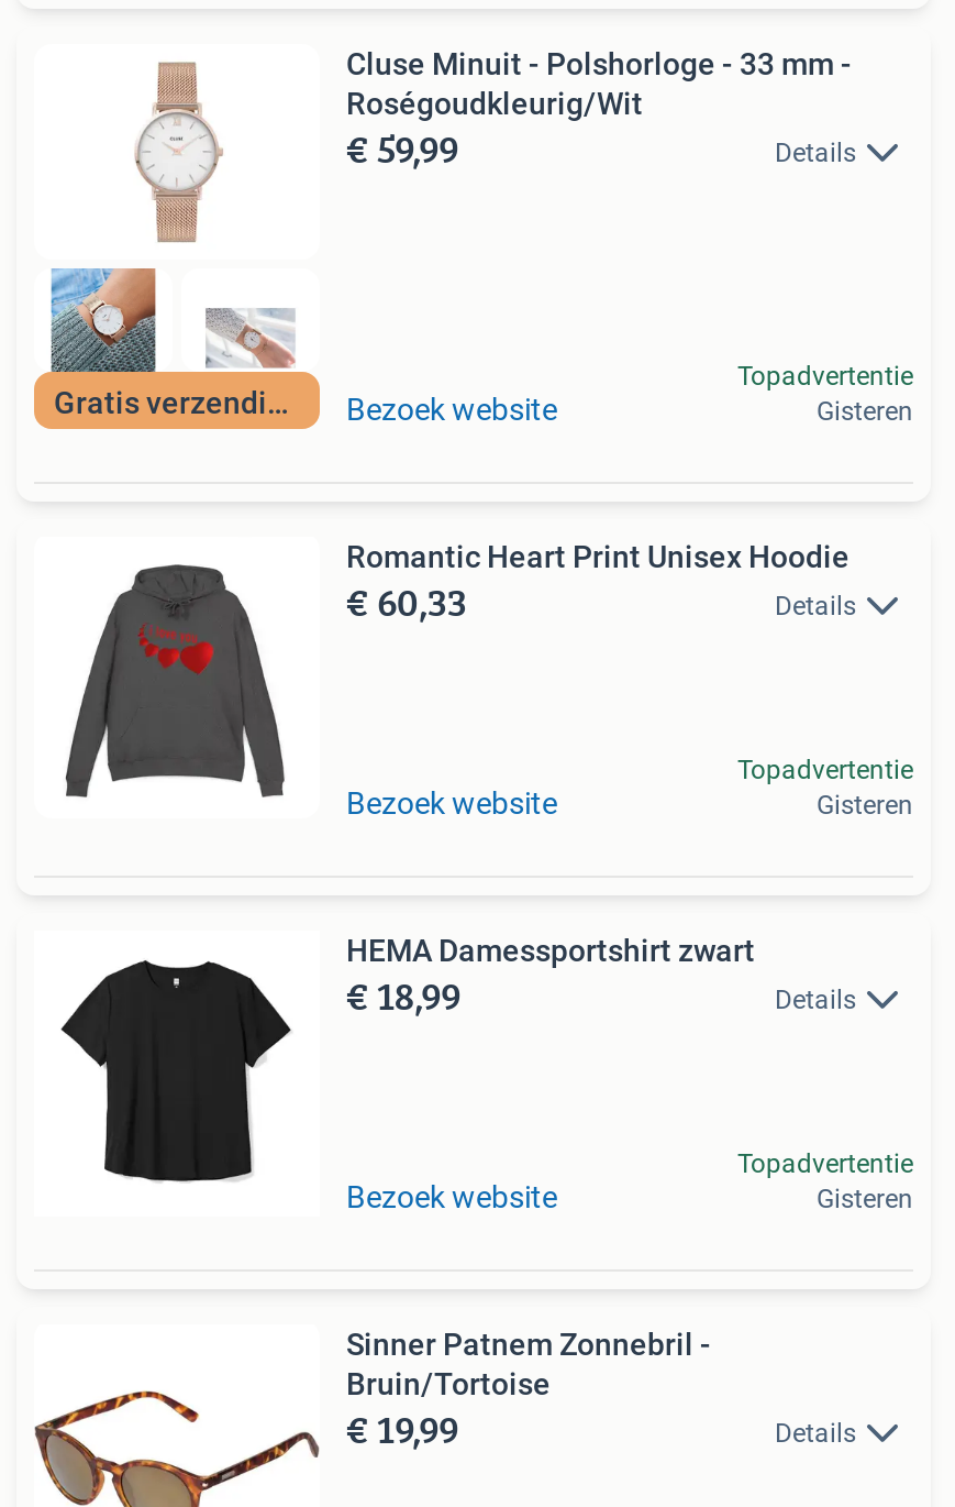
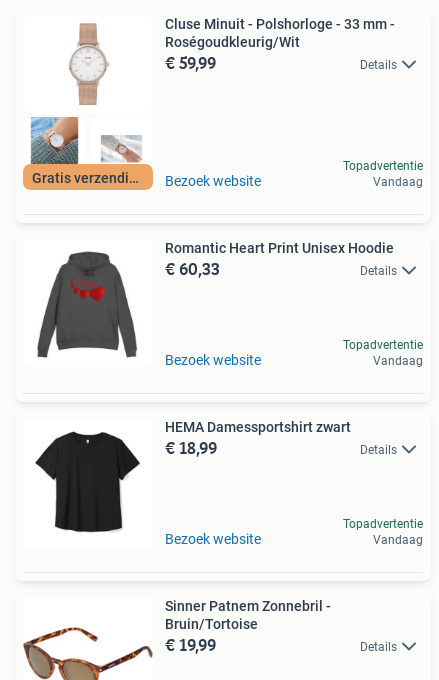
- Gisteren
+ Vandaag

- Gisteren
+ Vandaag

- Gisteren
+ Vandaag
